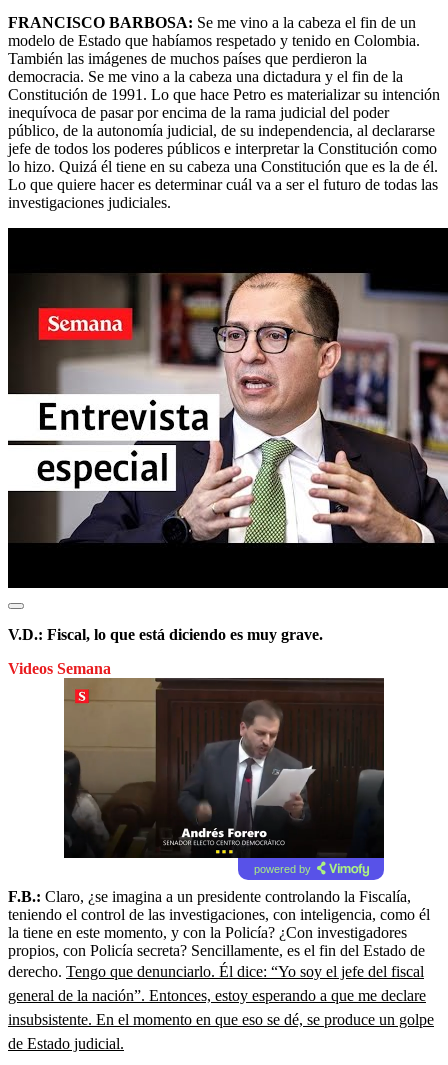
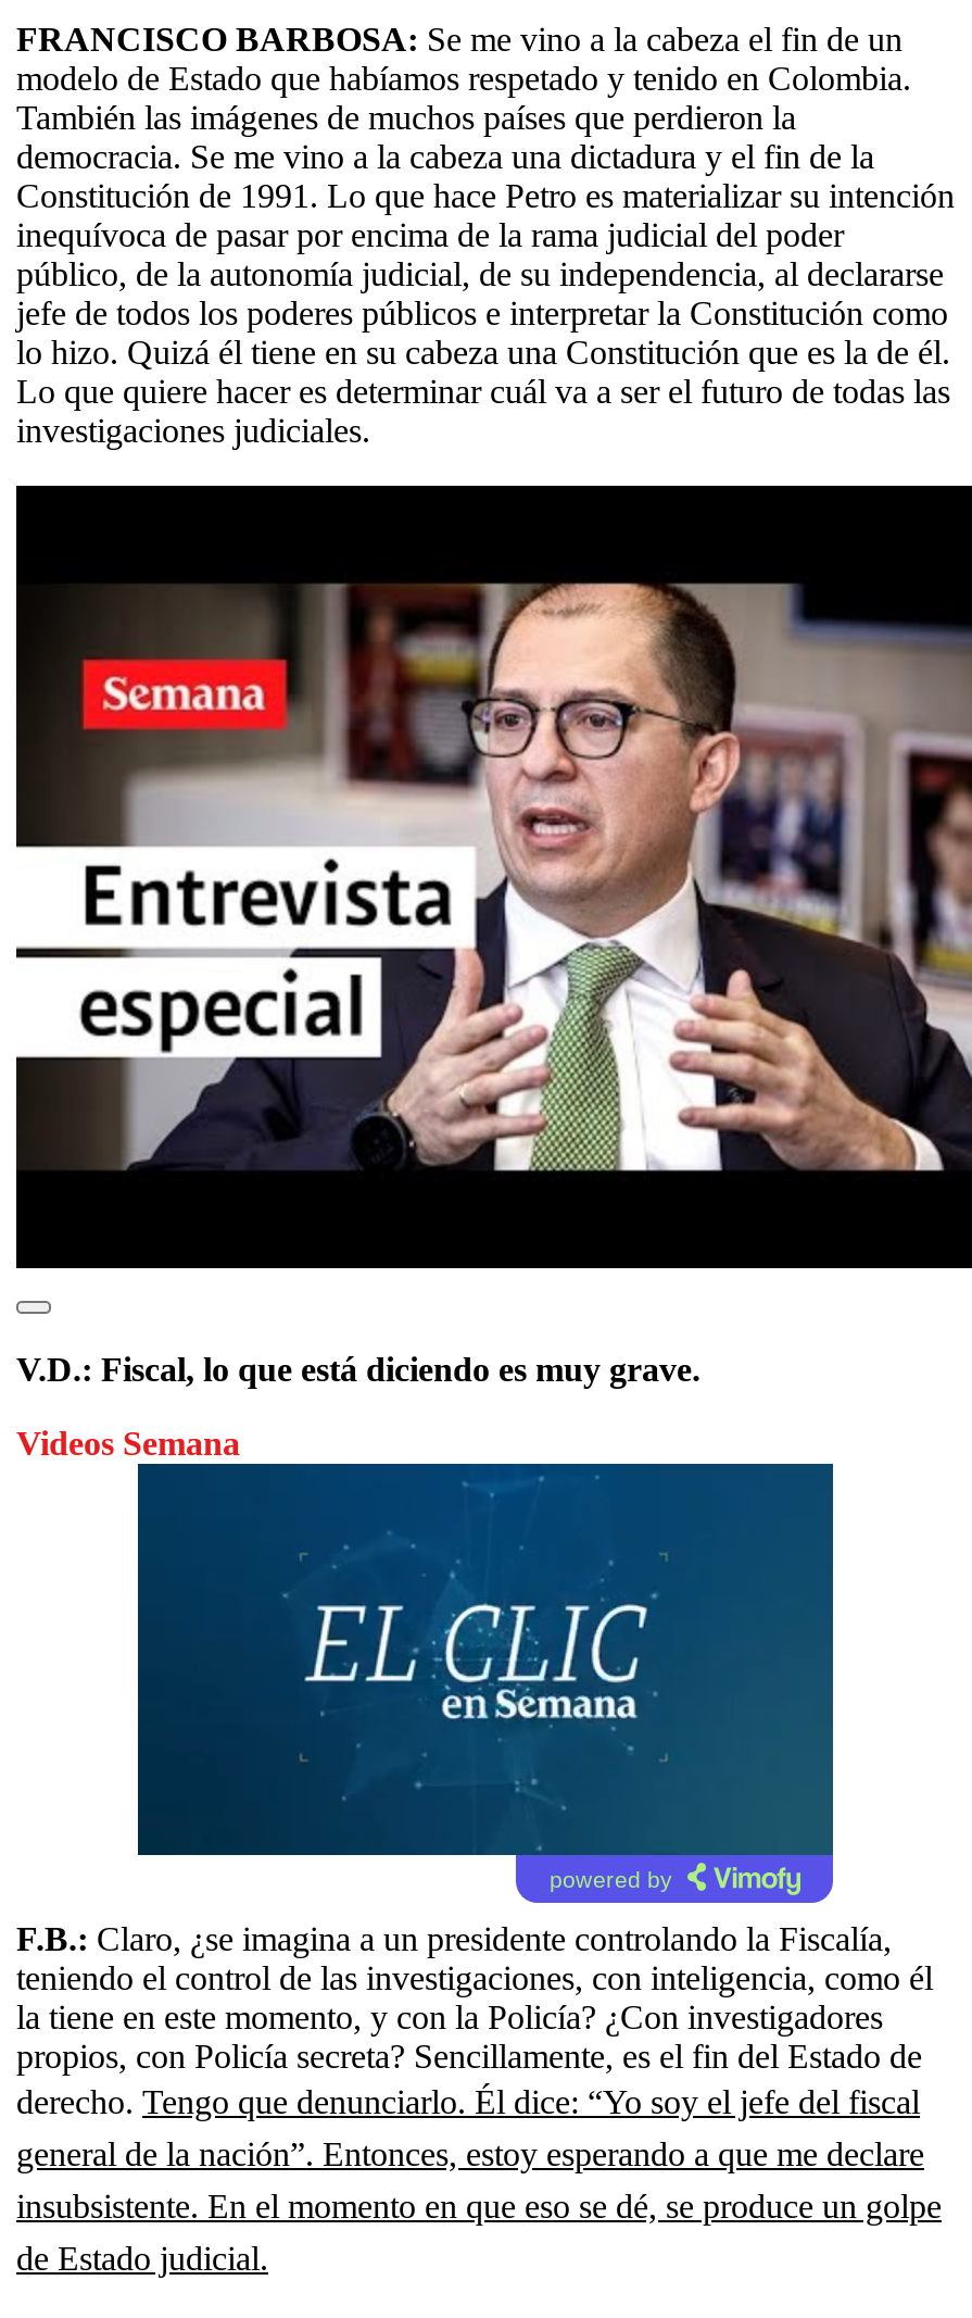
- [image]
+ [image]
